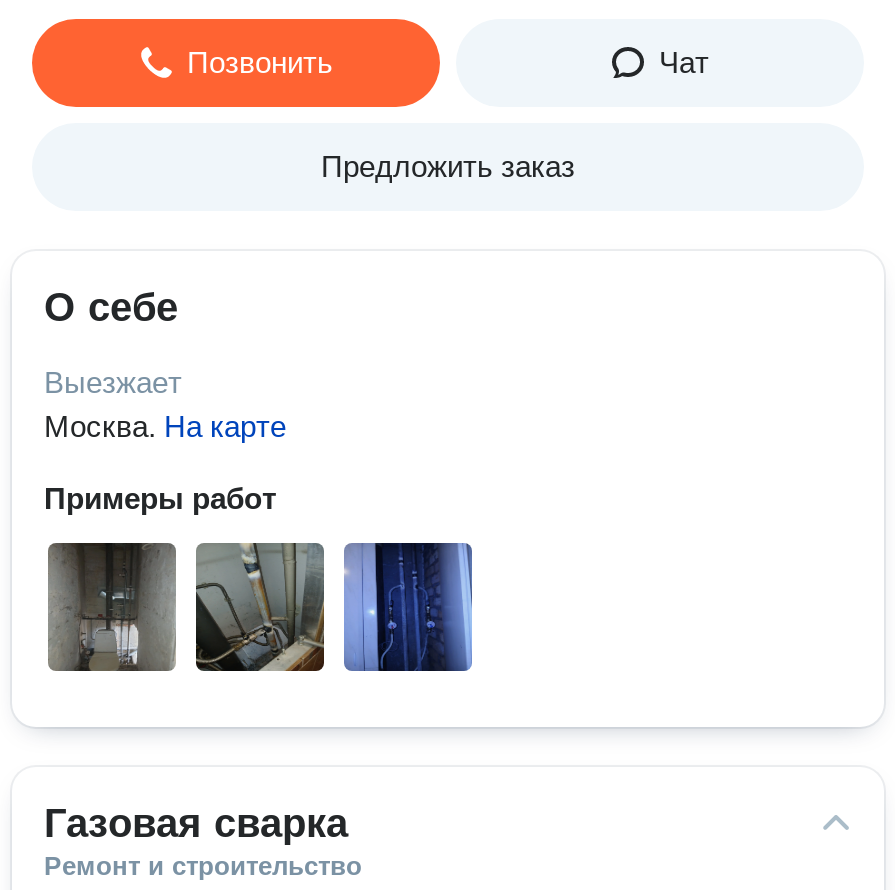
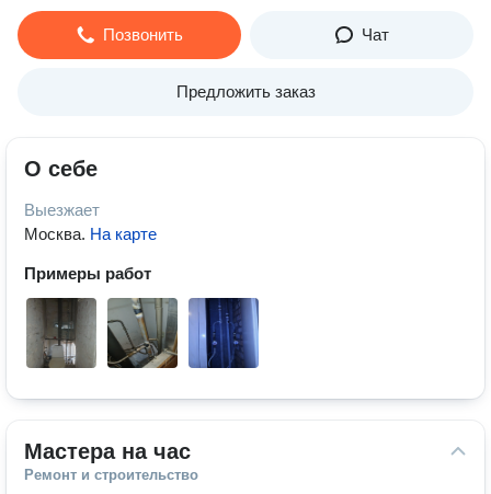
- Газовая сварка
+ Мастера на час
